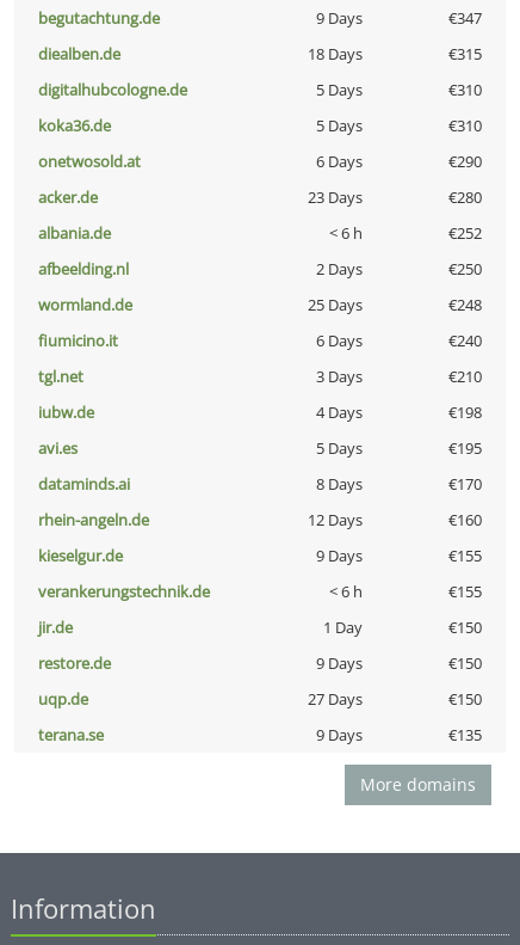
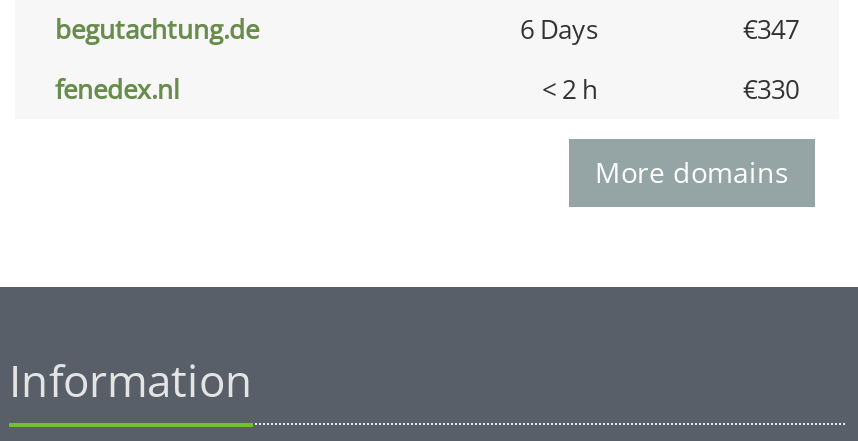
- 9 Days
+ 6 Days

- diealben.de
- 18 Days
- €315
- digitalhubcologne.de
- 5 Days
- €310
- koka36.de
- 5 Days
- €310
- onetwosold.at
- 6 Days
- €290
- acker.de
- 23 Days
- €280
- albania.de
- < 6 h
- €252
- afbeelding.nl
- 2 Days
- €250
- wormland.de
- 25 Days
- €248
- fiumicino.it
- 6 Days
- €240
- tgl.net
- 3 Days
- €210
- iubw.de
- 4 Days
- €198
- avi.es
- 5 Days
- €195
- dataminds.ai
- 8 Days
- €170
- rhein-angeln.de
- 12 Days
- €160
- kieselgur.de
- 9 Days
- €155
- verankerungstechnik.de
- < 6 h
- €155
- jir.de
- 1 Day
- €150
- restore.de
- 9 Days
- €150
- uqp.de
- 27 Days
- €150
- terana.se
- 9 Days
- €135
+ fenedex.nl
+ < 2 h
+ €330
